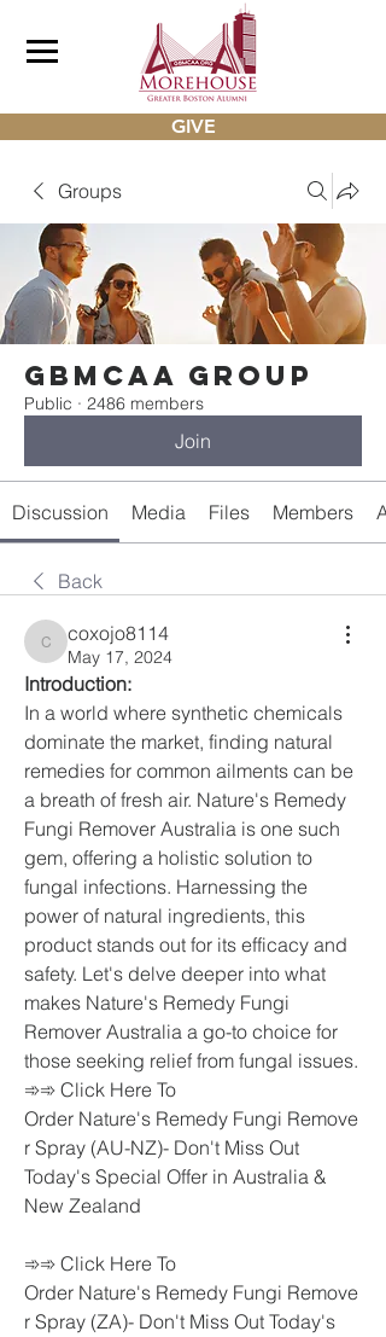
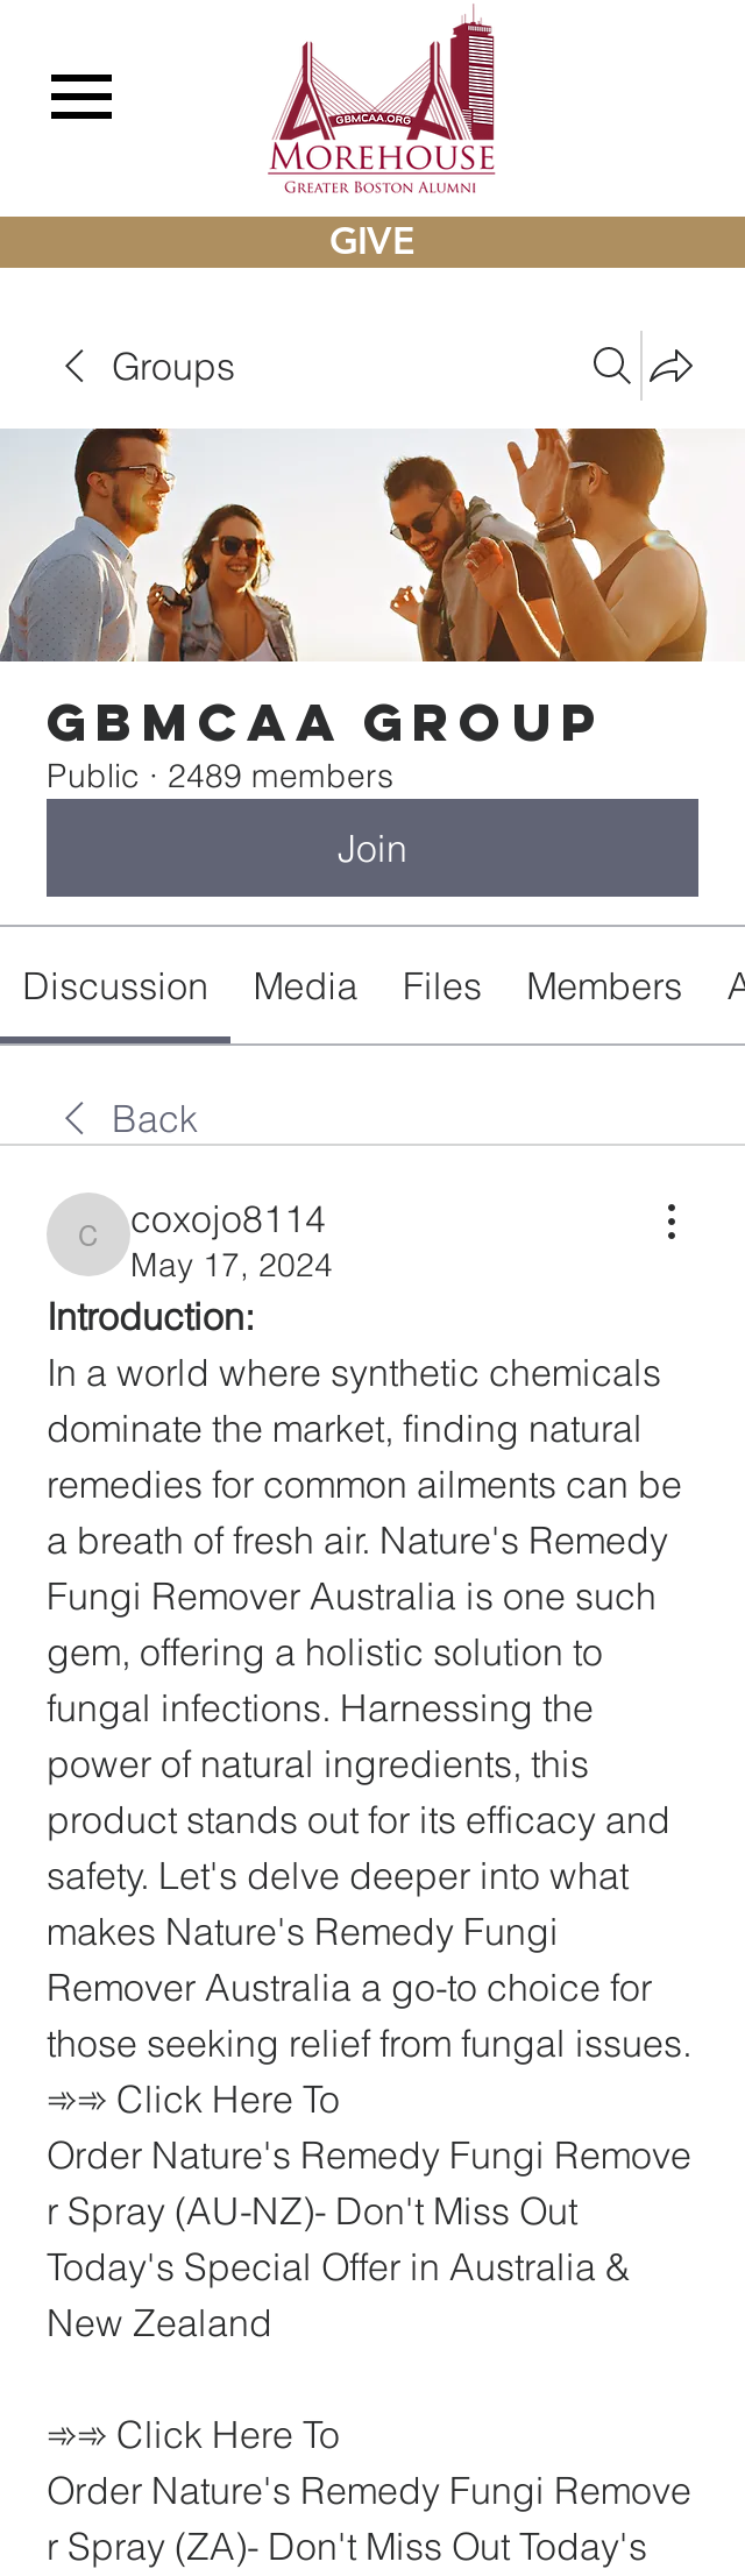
- Public · 2486 members
+ Public · 2489 members
